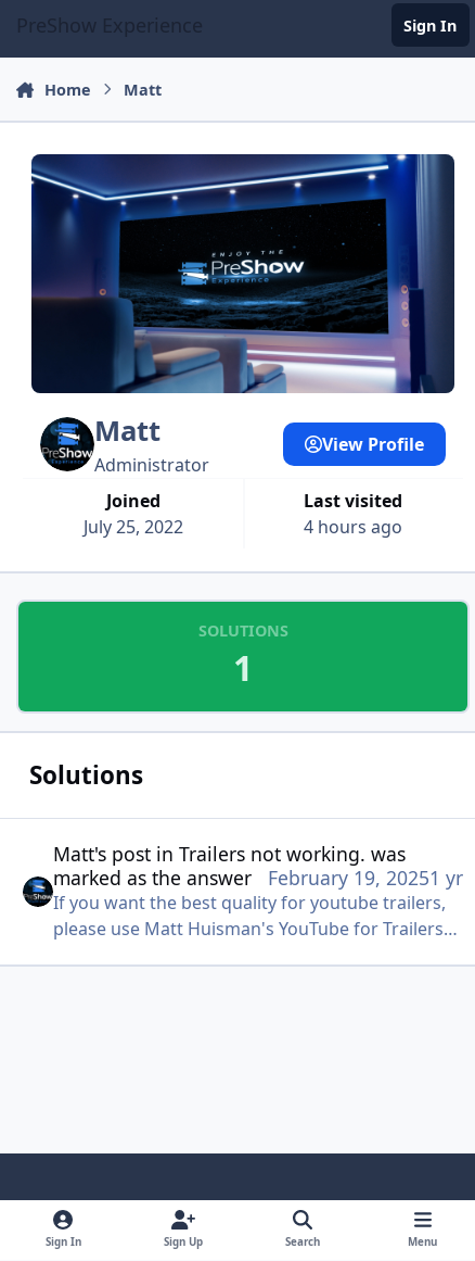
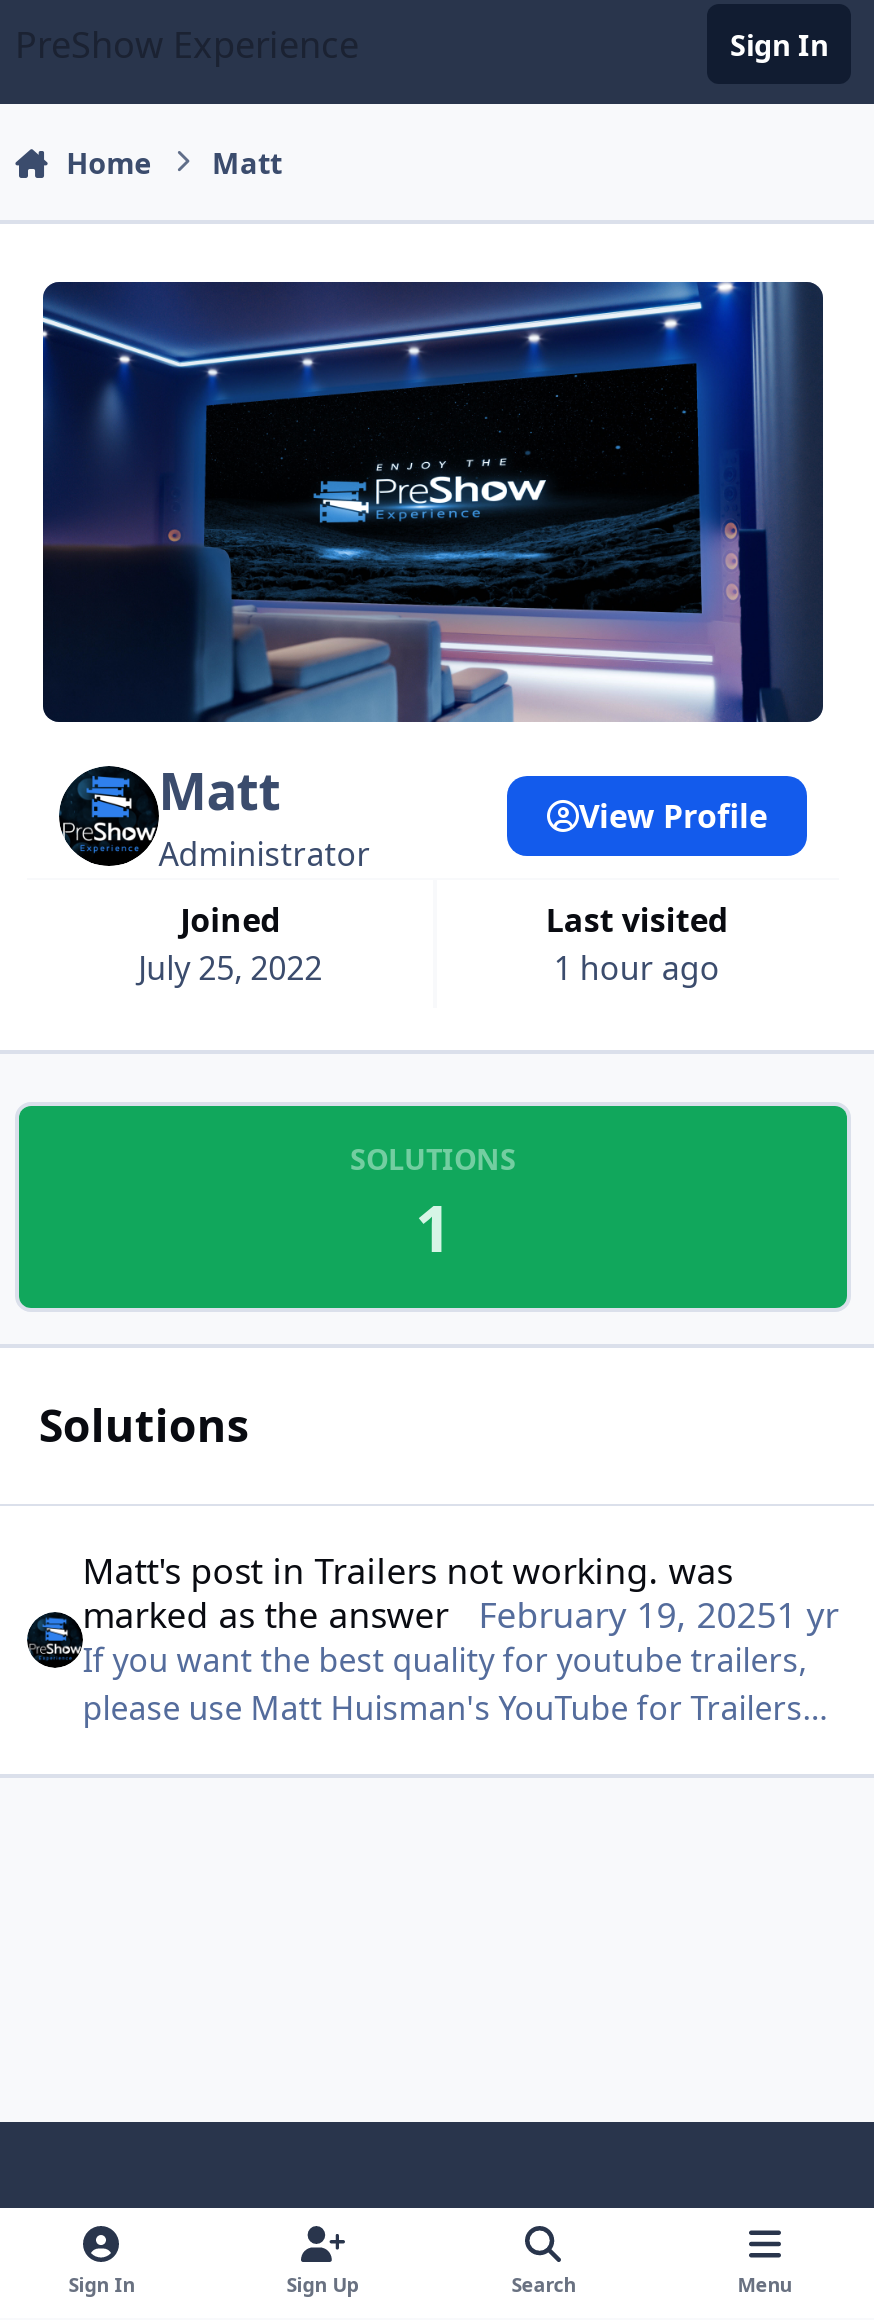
- 4 hours ago
+ 1 hour ago
